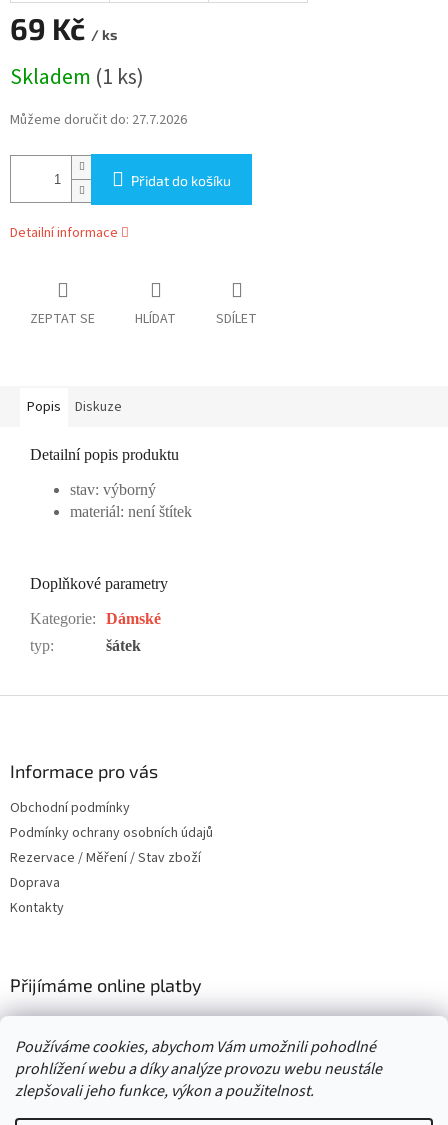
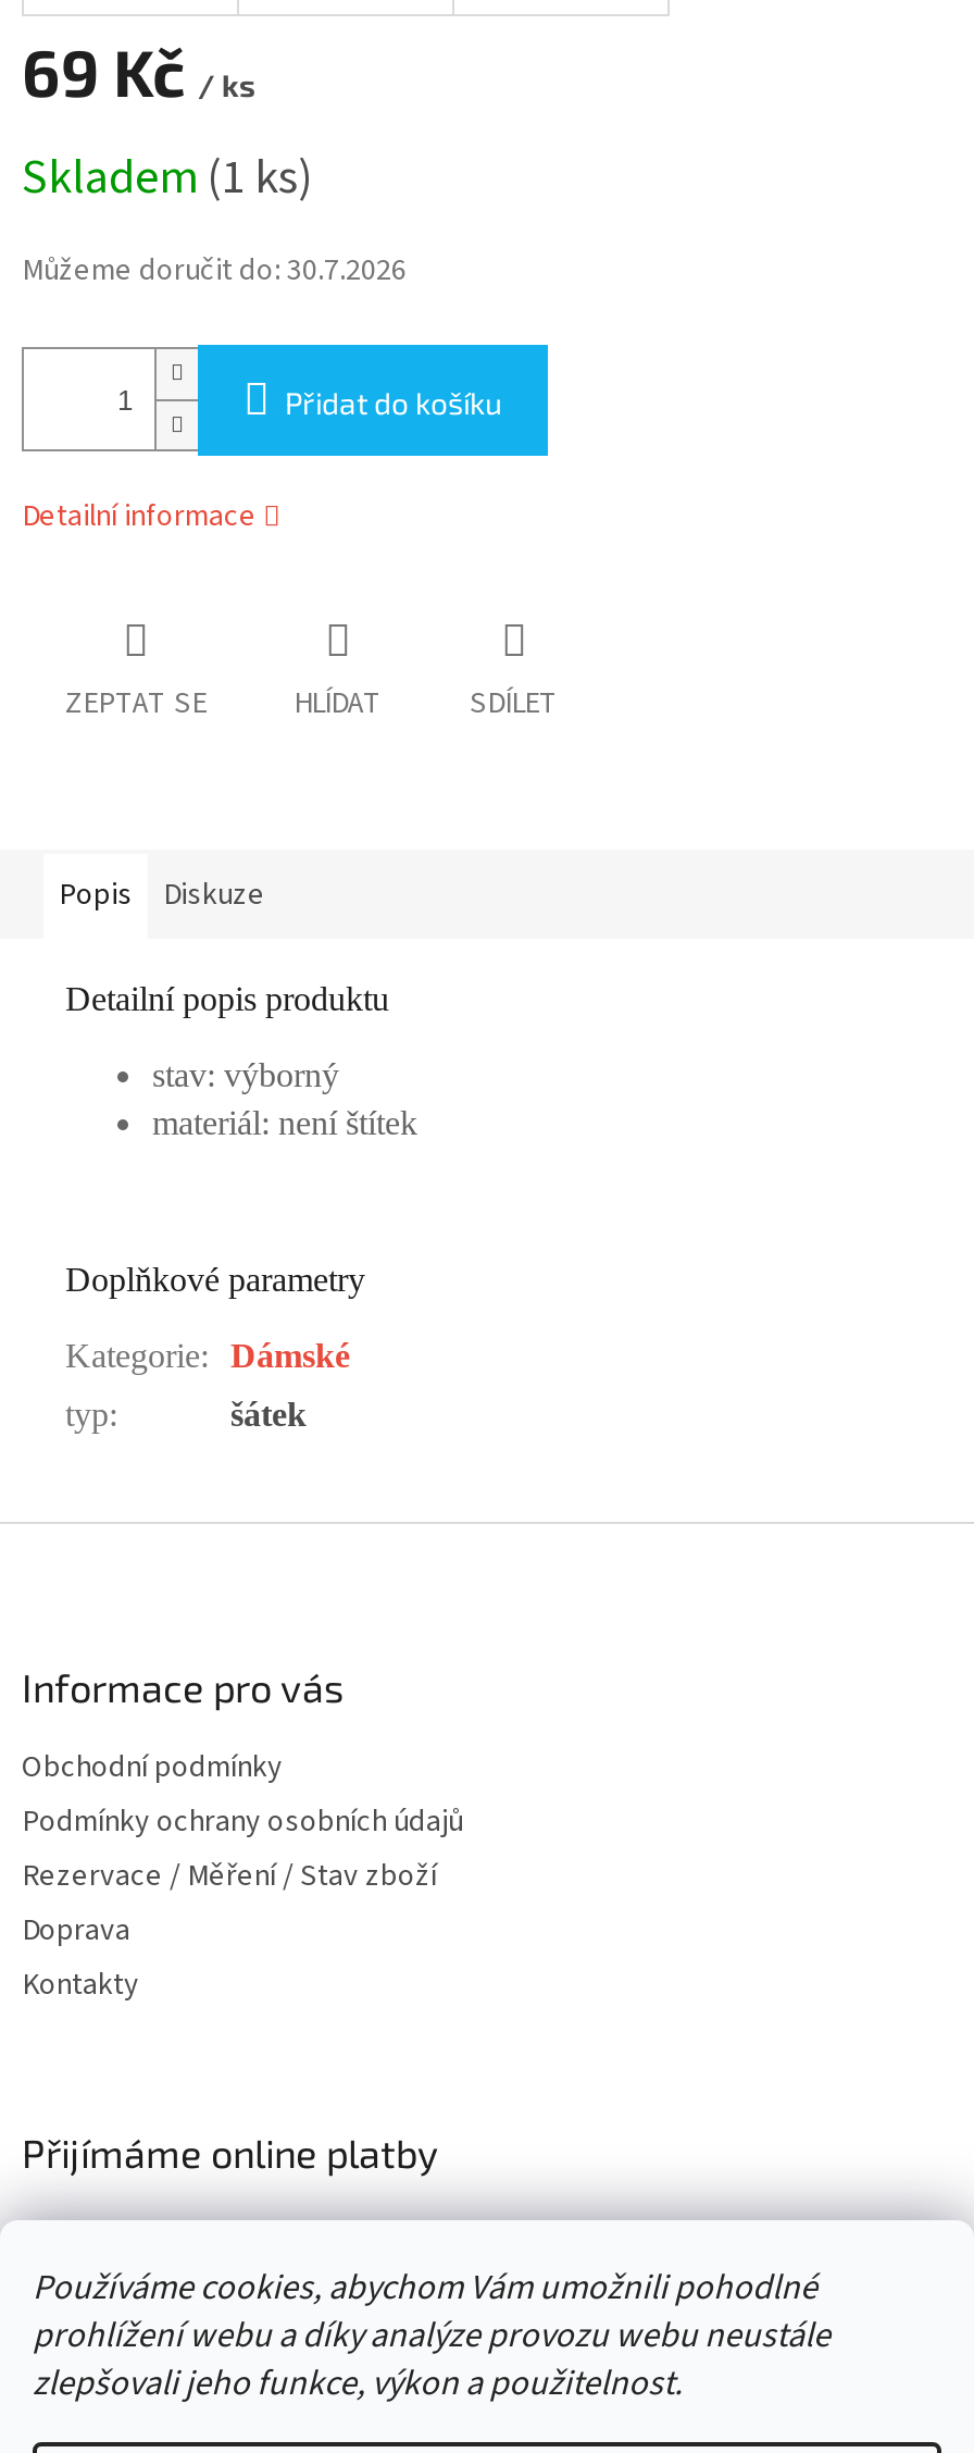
- Můžeme doručit do: 27.7.2026
+ Můžeme doručit do: 30.7.2026
